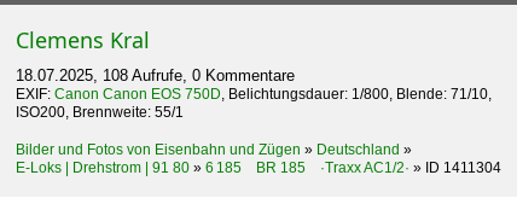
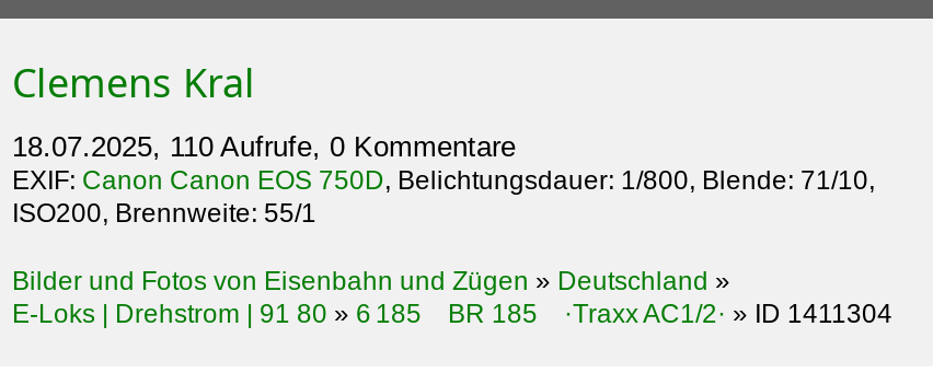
- 18.07.2025, 108 Aufrufe, 0 Kommentare
+ 18.07.2025, 110 Aufrufe, 0 Kommentare
